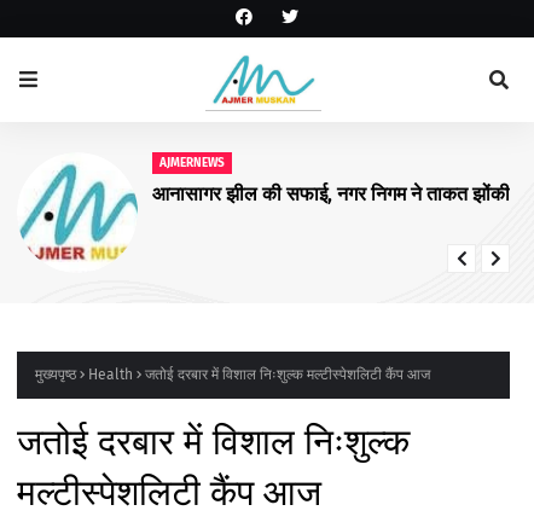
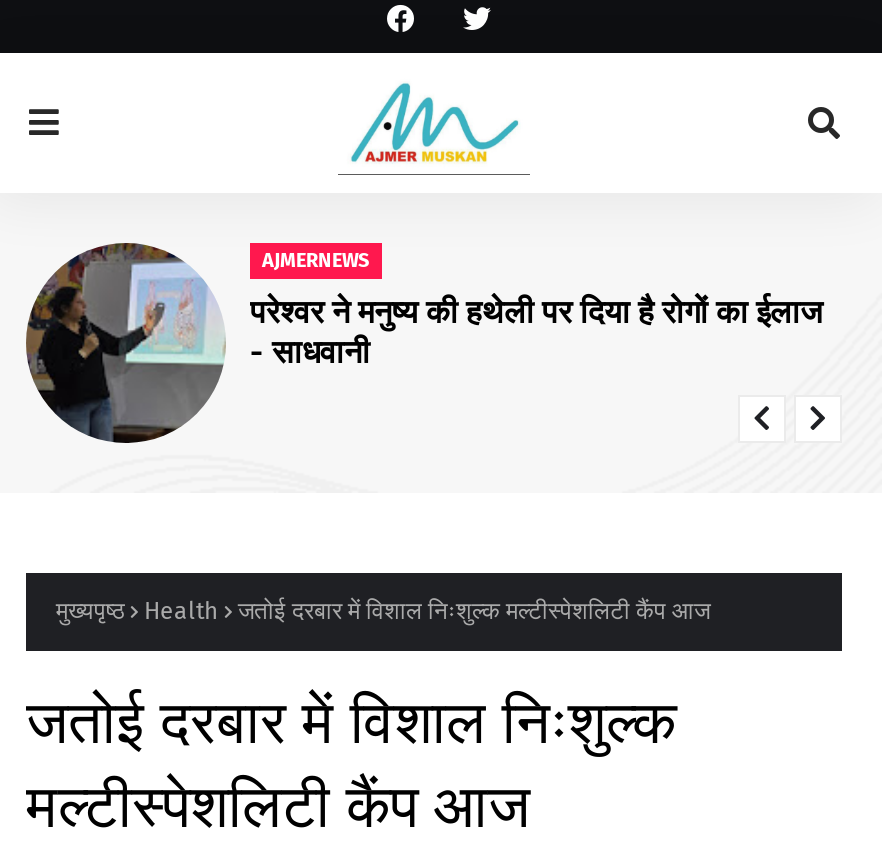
- [image]
- आनासागर झील की सफाई, नगर निगम ने ताकत झोंकी
+ [image]
+ परेश्वर ने मनुष्य की हथेली पर दिया है रोगों का ईलाज
+ - साधवानी
